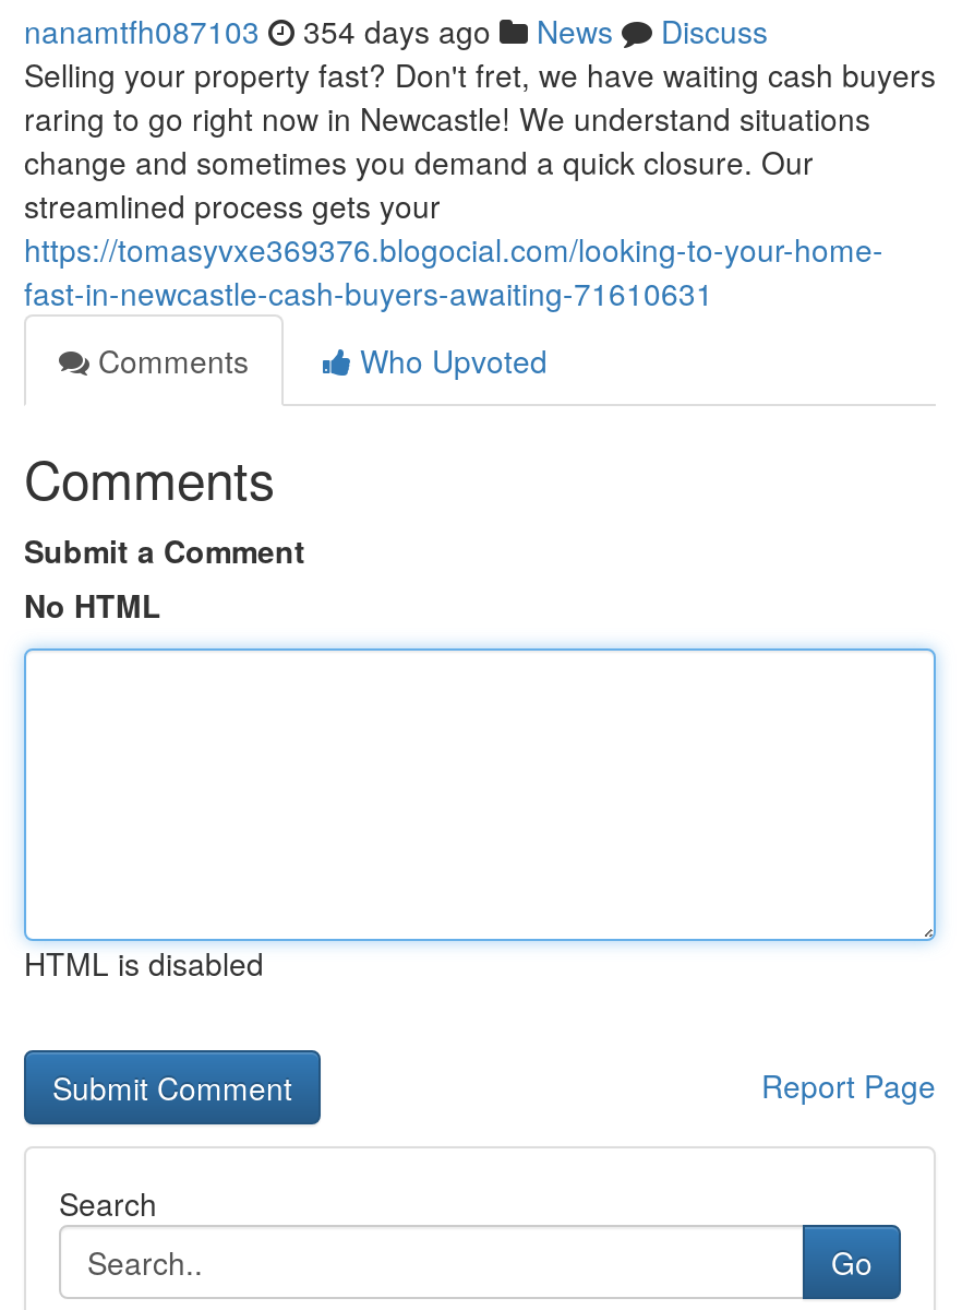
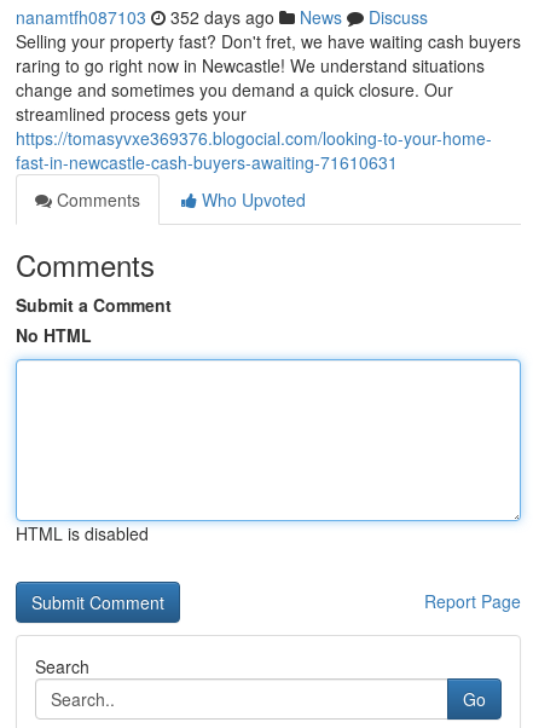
- nanamtfh087103 354 days ago News Discuss
+ nanamtfh087103 352 days ago News Discuss
